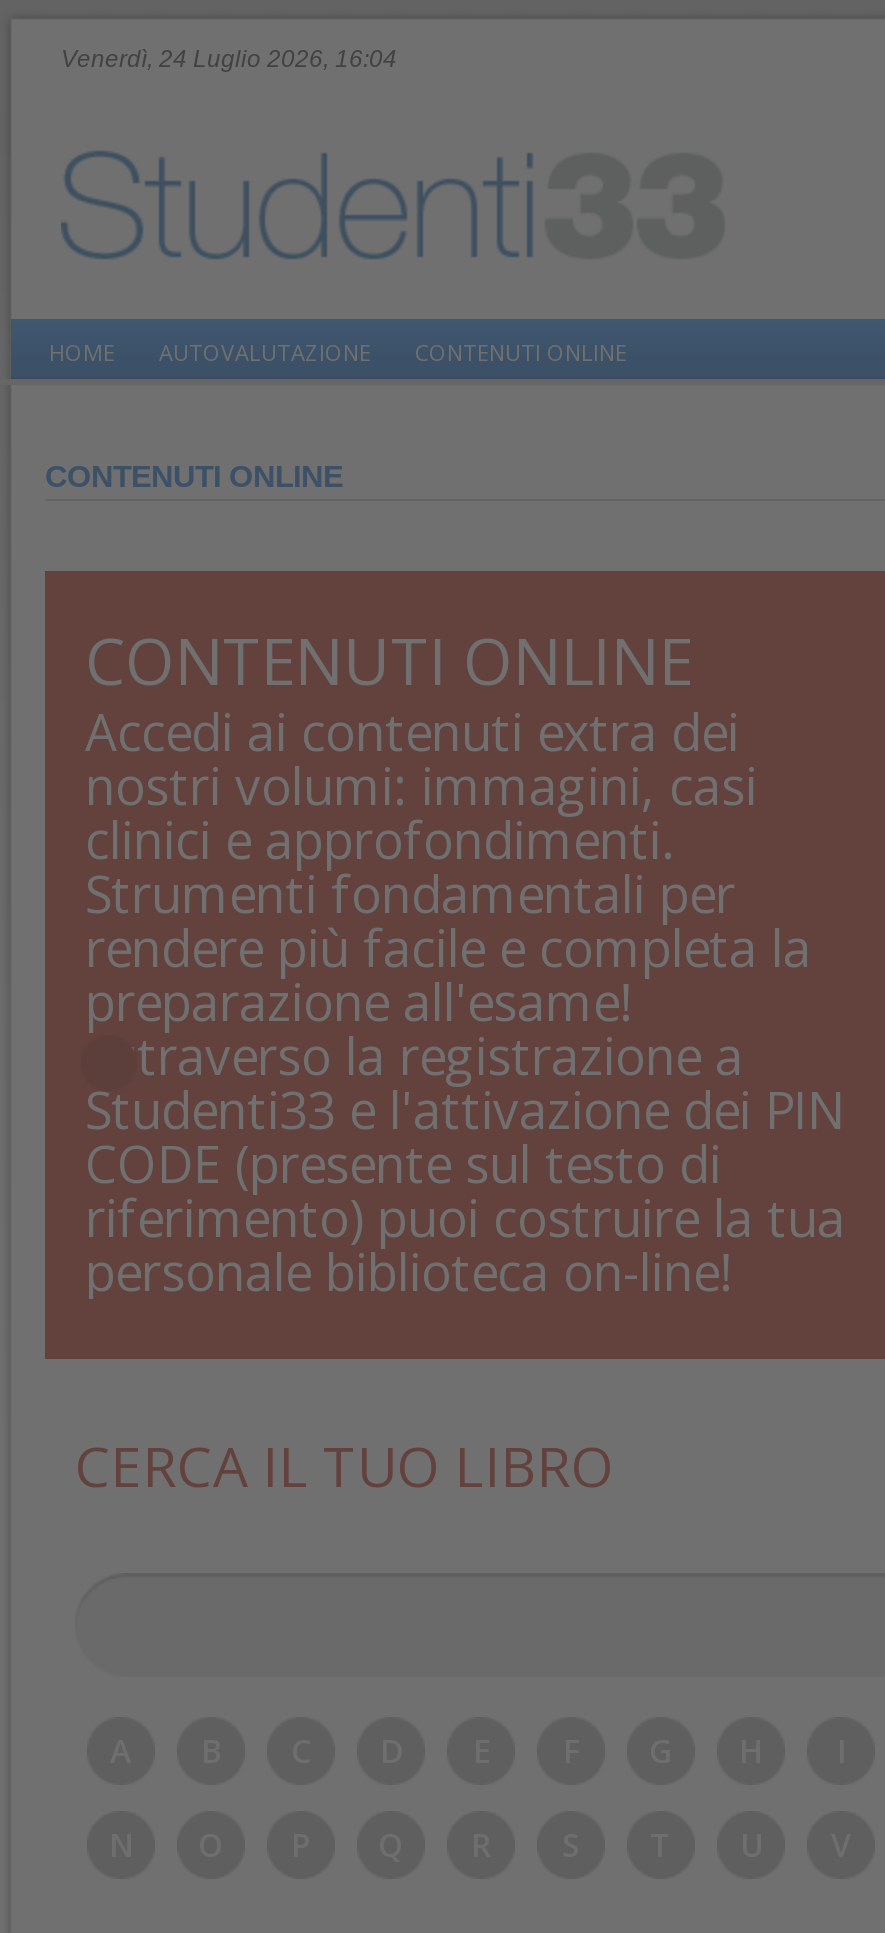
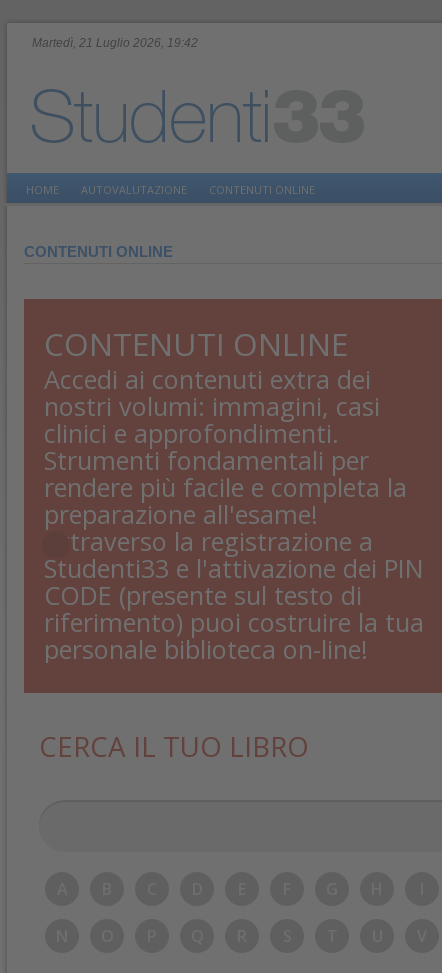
- Venerdì, 24 Luglio 2026, 16:04
+ Martedì, 21 Luglio 2026, 19:42
